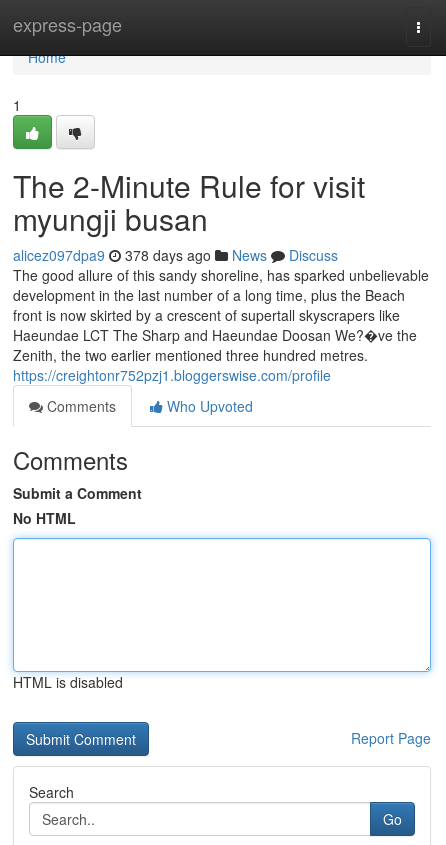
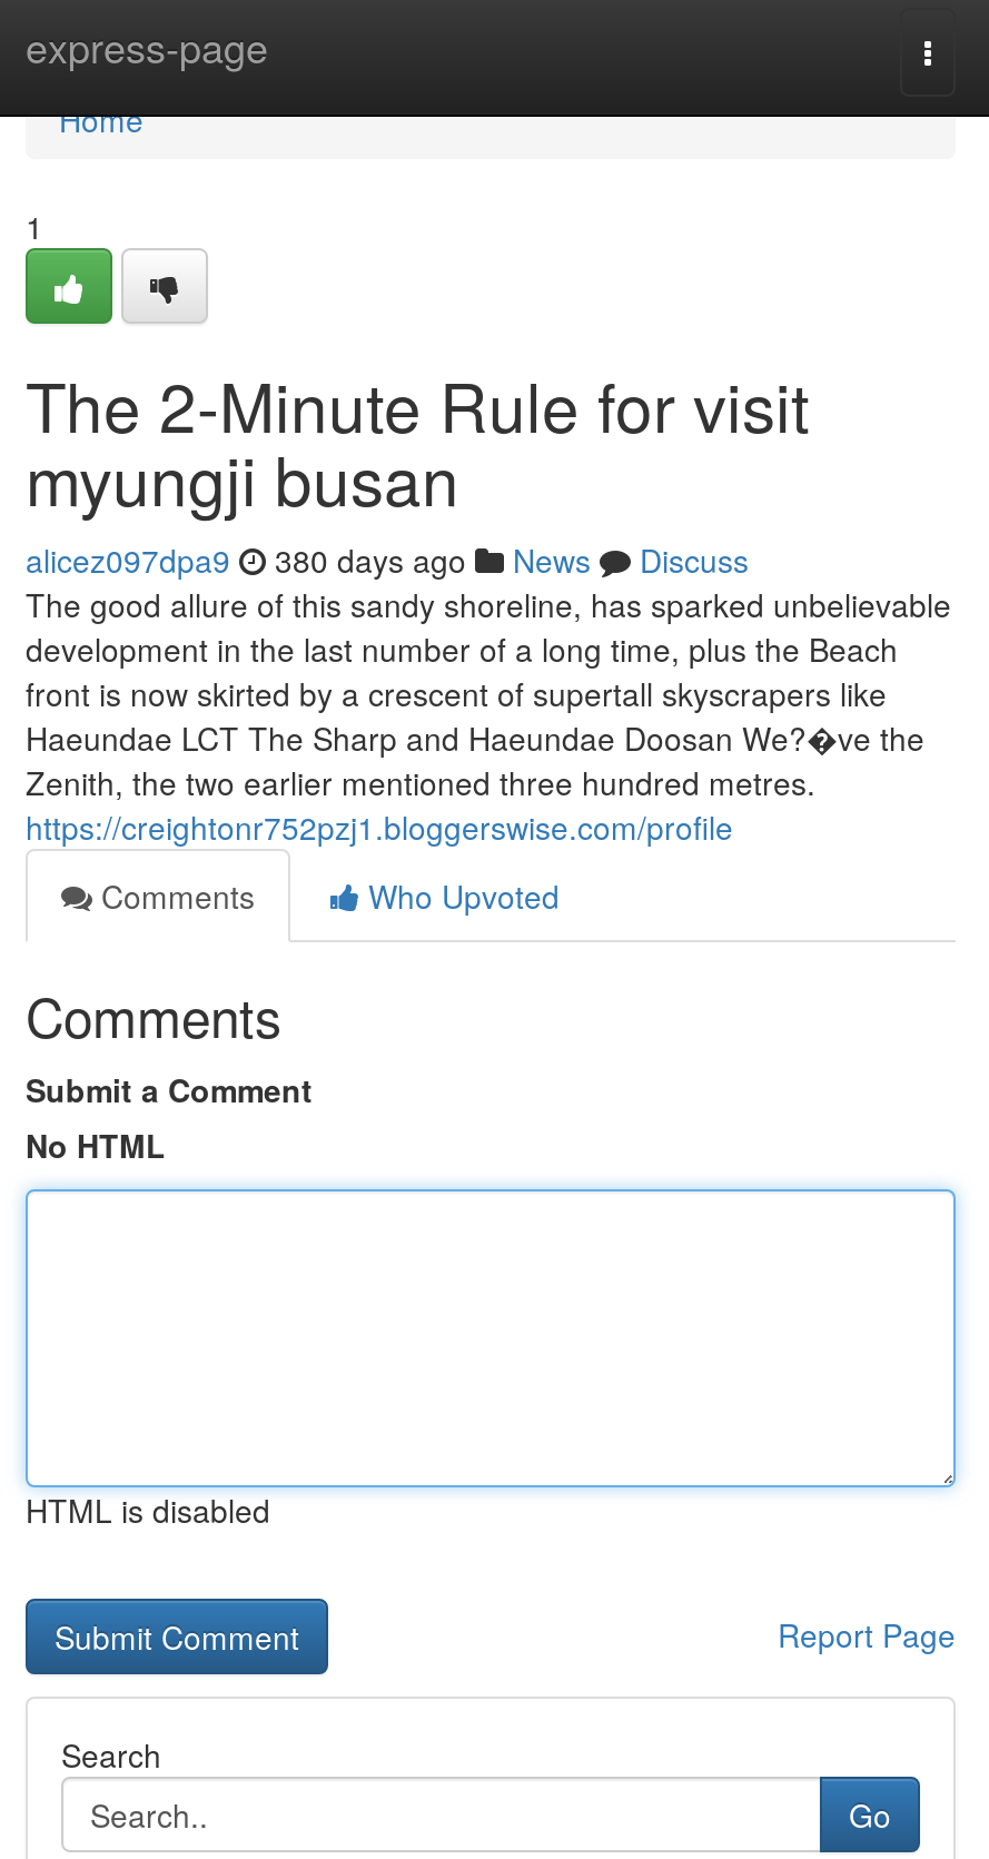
- alicez097dpa9 378 days ago News Discuss
+ alicez097dpa9 380 days ago News Discuss
